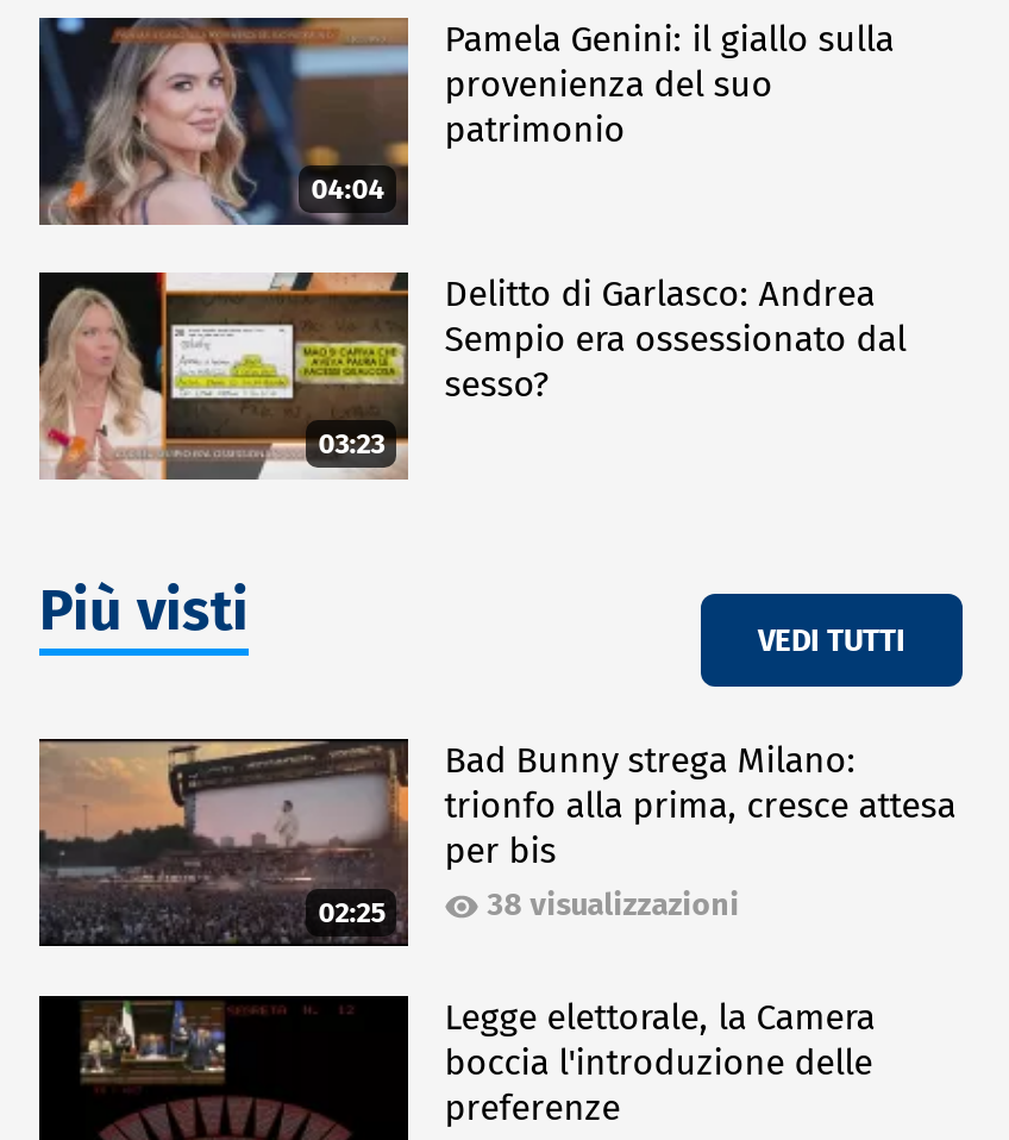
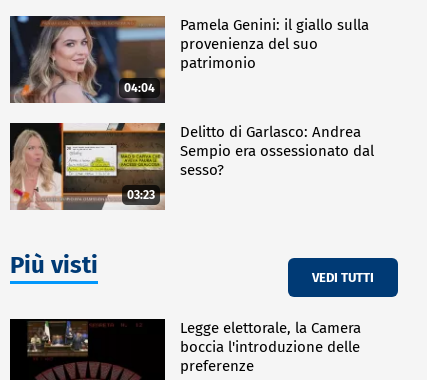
- [image]
- 02:25

- Bad Bunny strega Milano:
- trionfo alla prima, cresce attesa
- per bis
- 38 visualizzazioni
